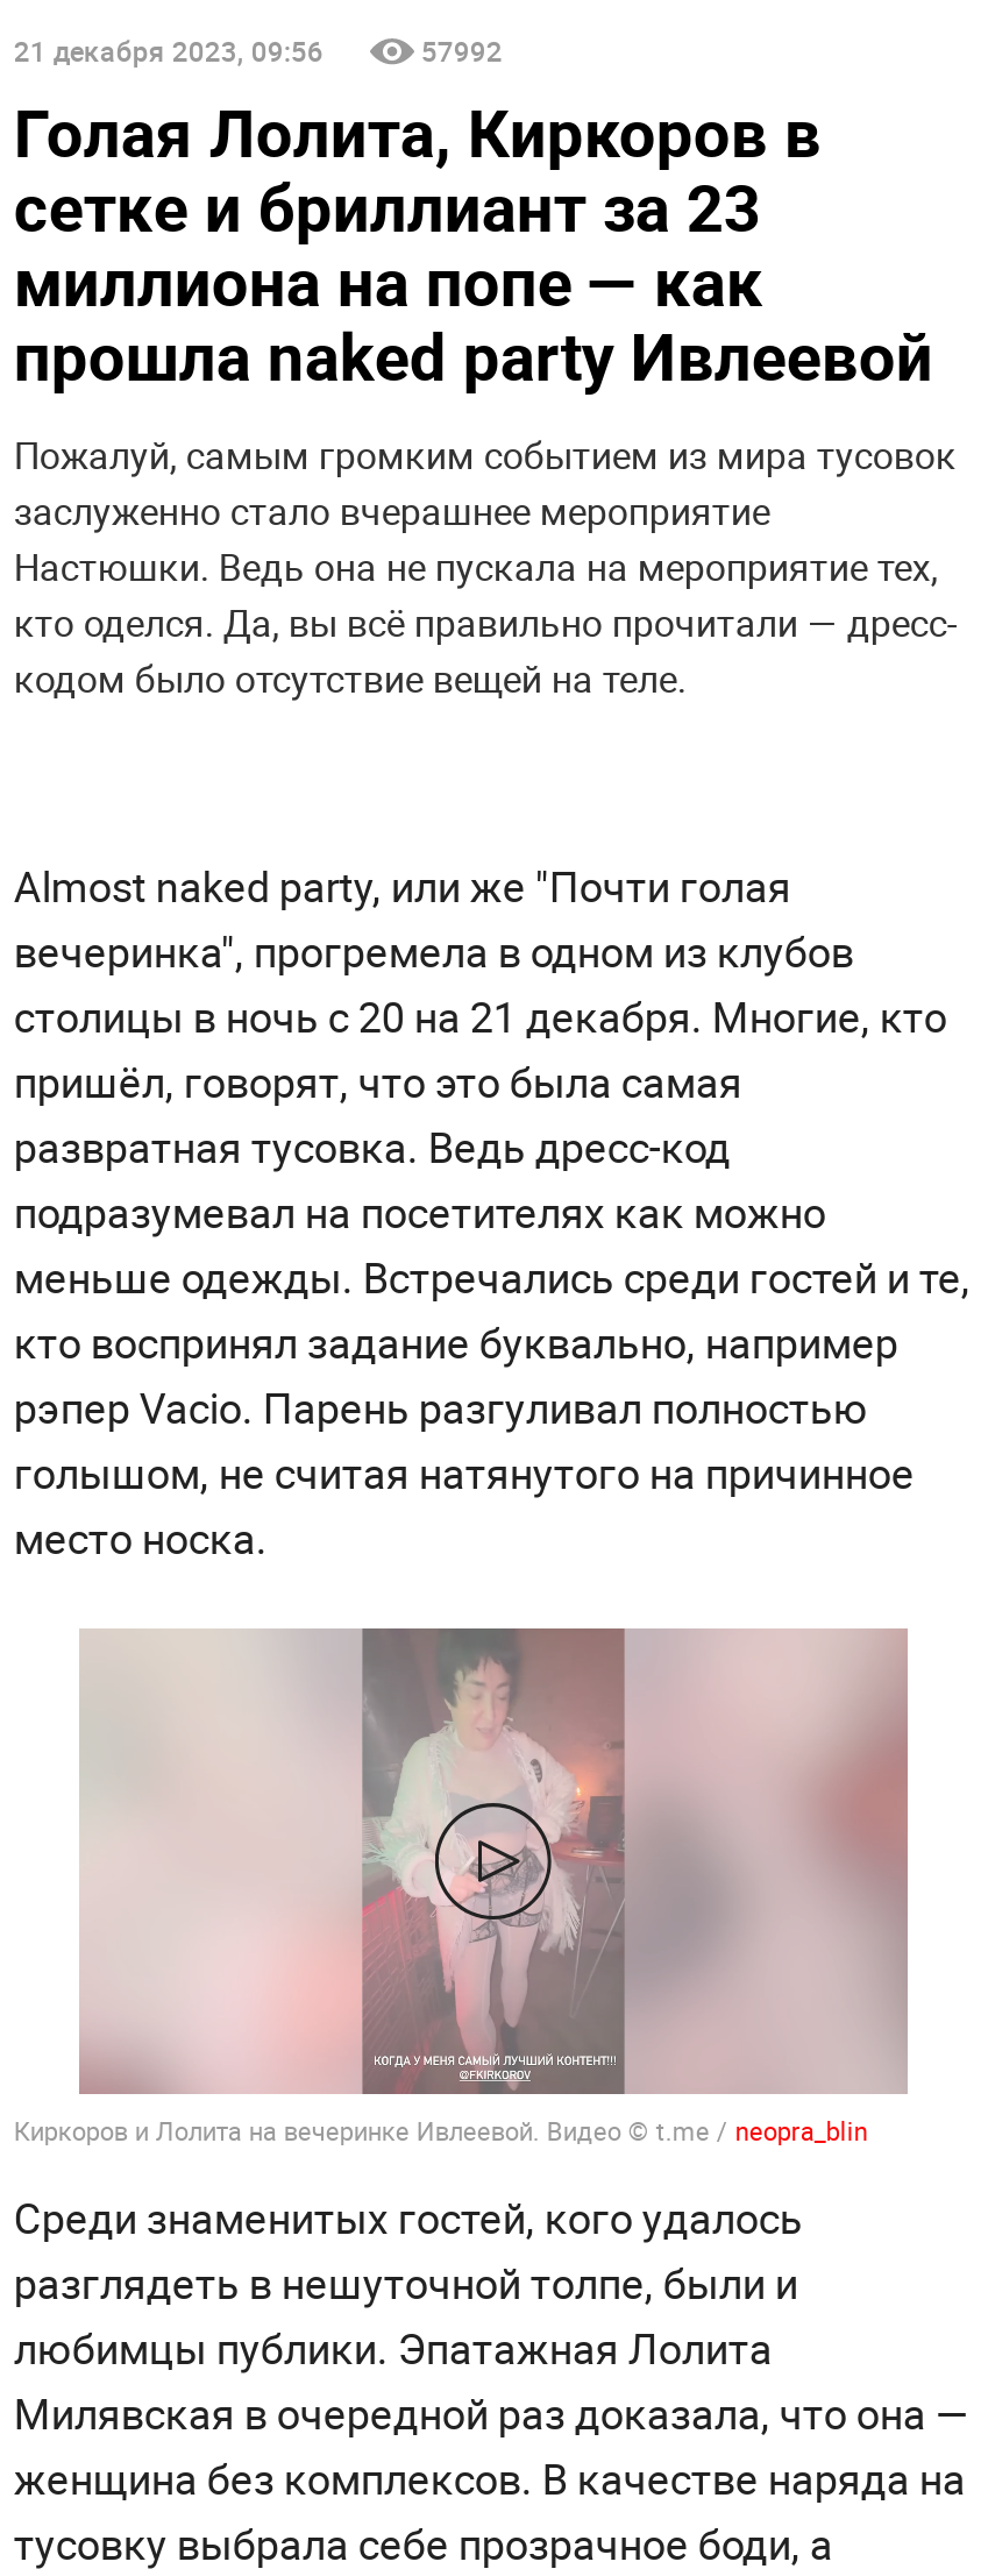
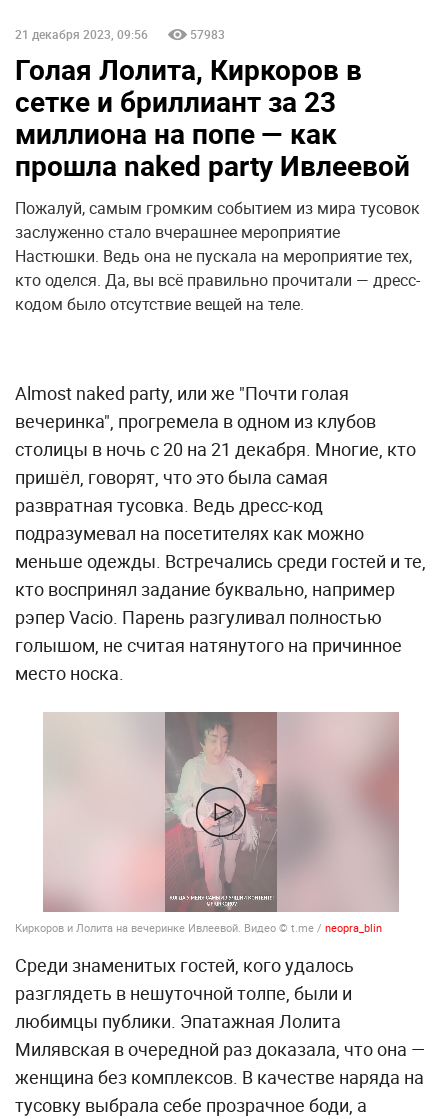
- 57992
+ 57983
